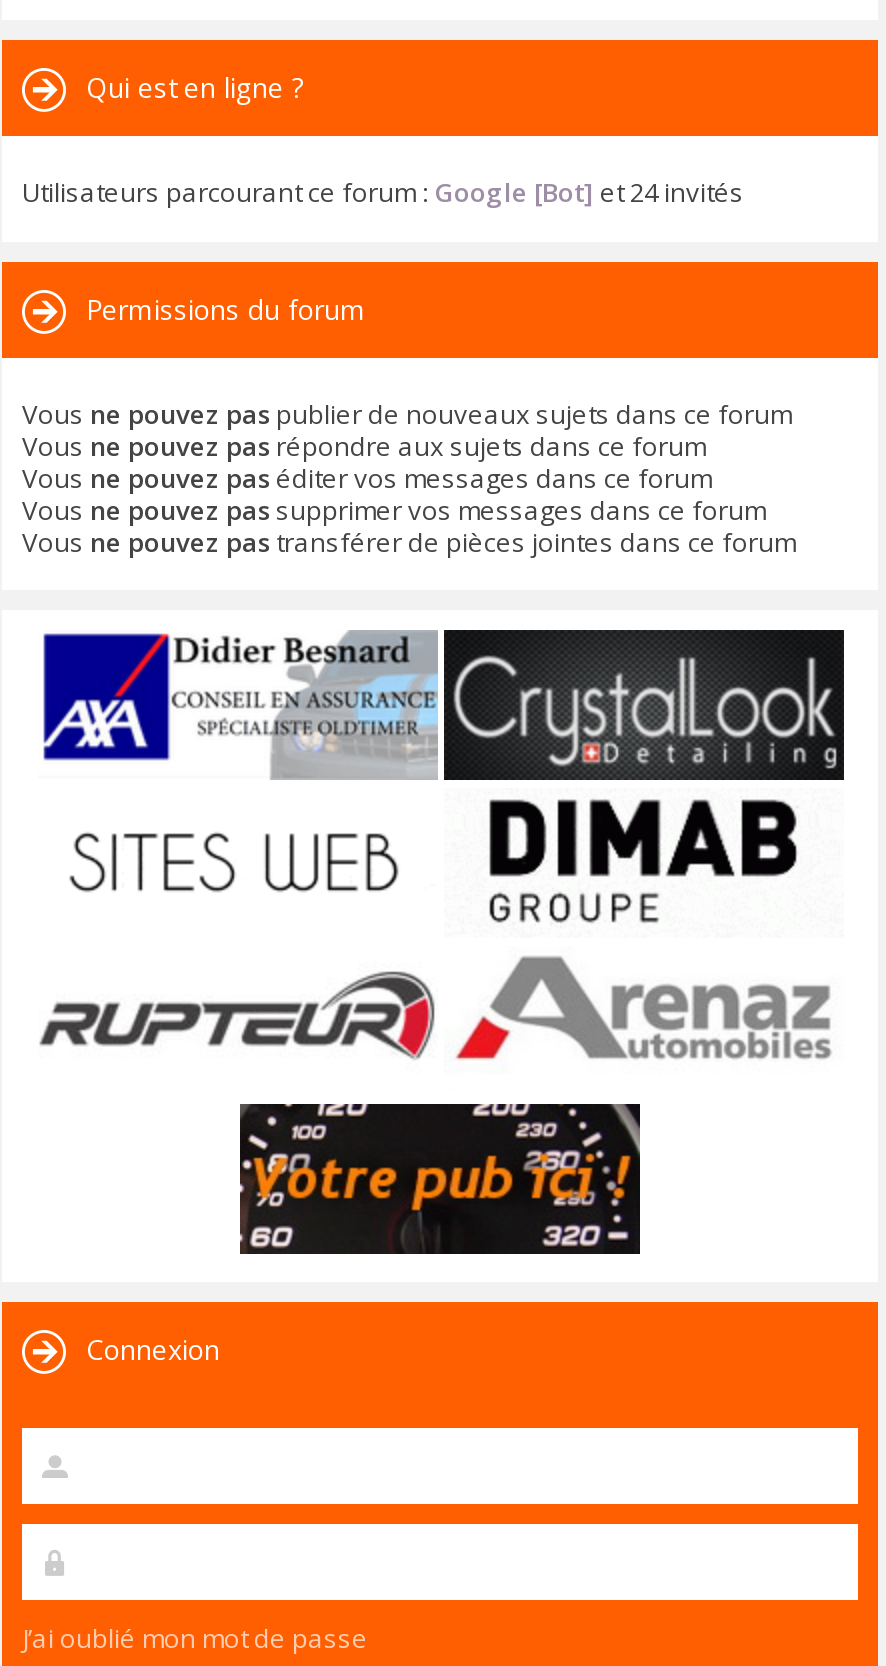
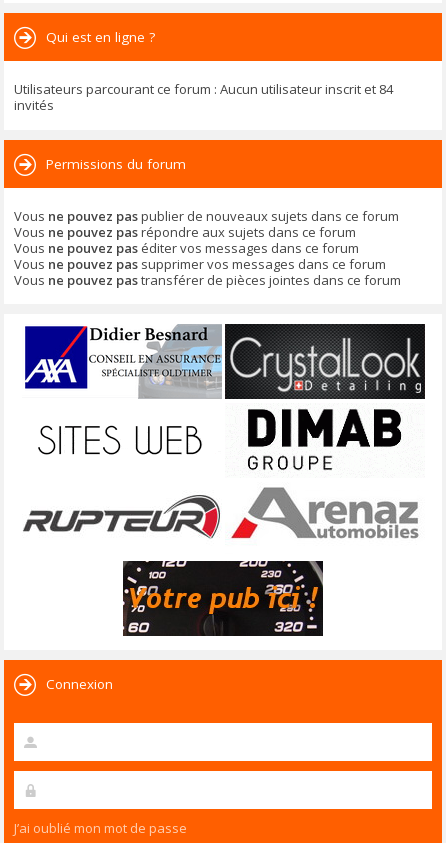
- Utilisateurs parcourant ce forum : Google [Bot] et 24 invités
+ Utilisateurs parcourant ce forum : Aucun utilisateur inscrit et 84
+ invités
